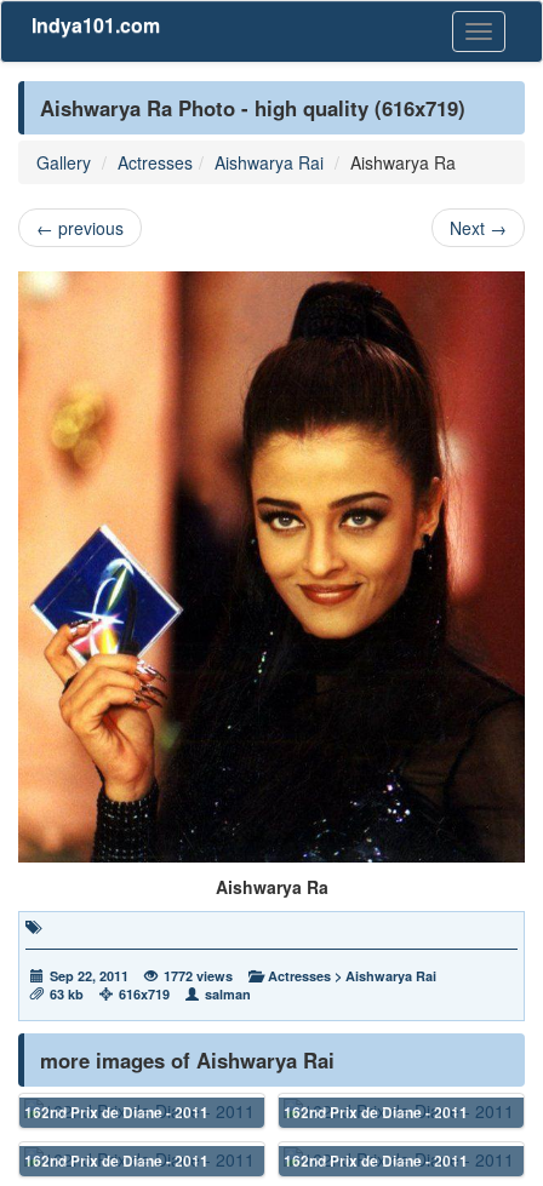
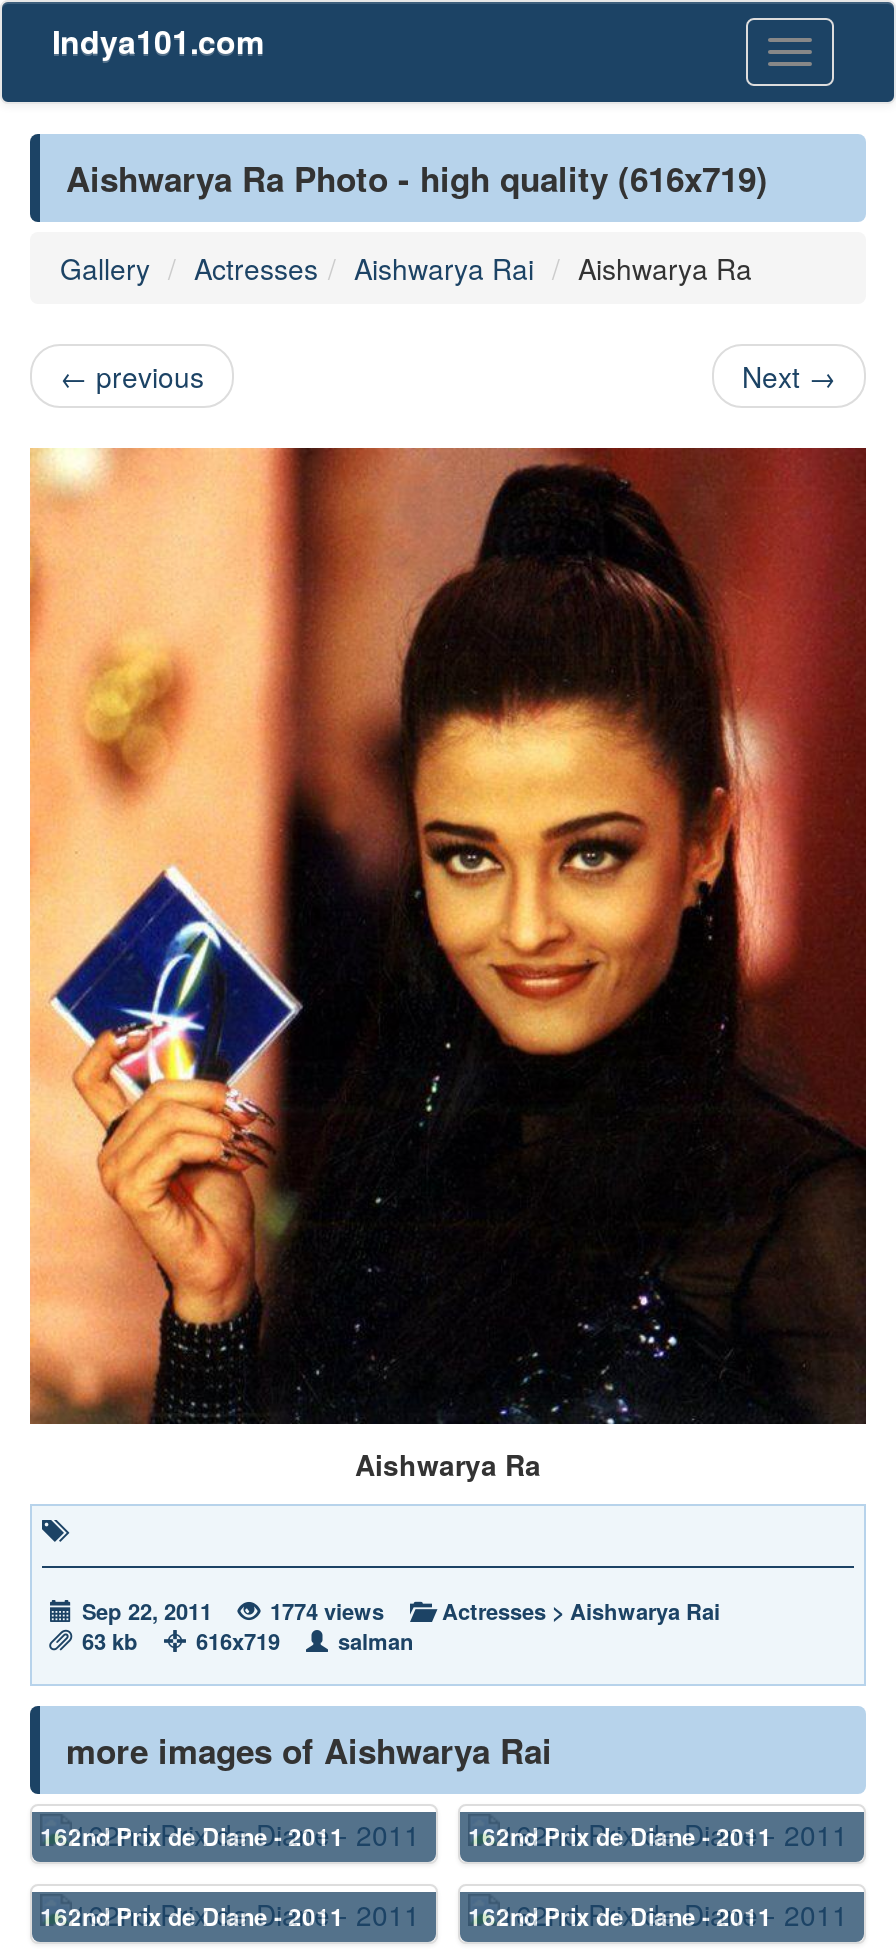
- Sep 22, 2011 1772 views Actresses > Aishwarya Rai
+ Sep 22, 2011 1774 views Actresses > Aishwarya Rai
